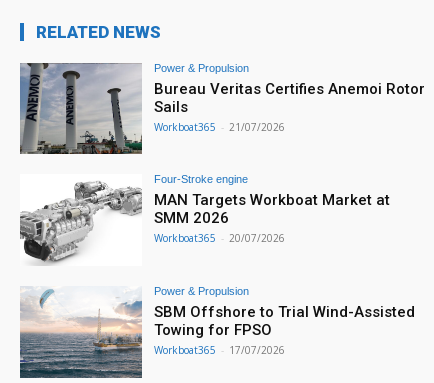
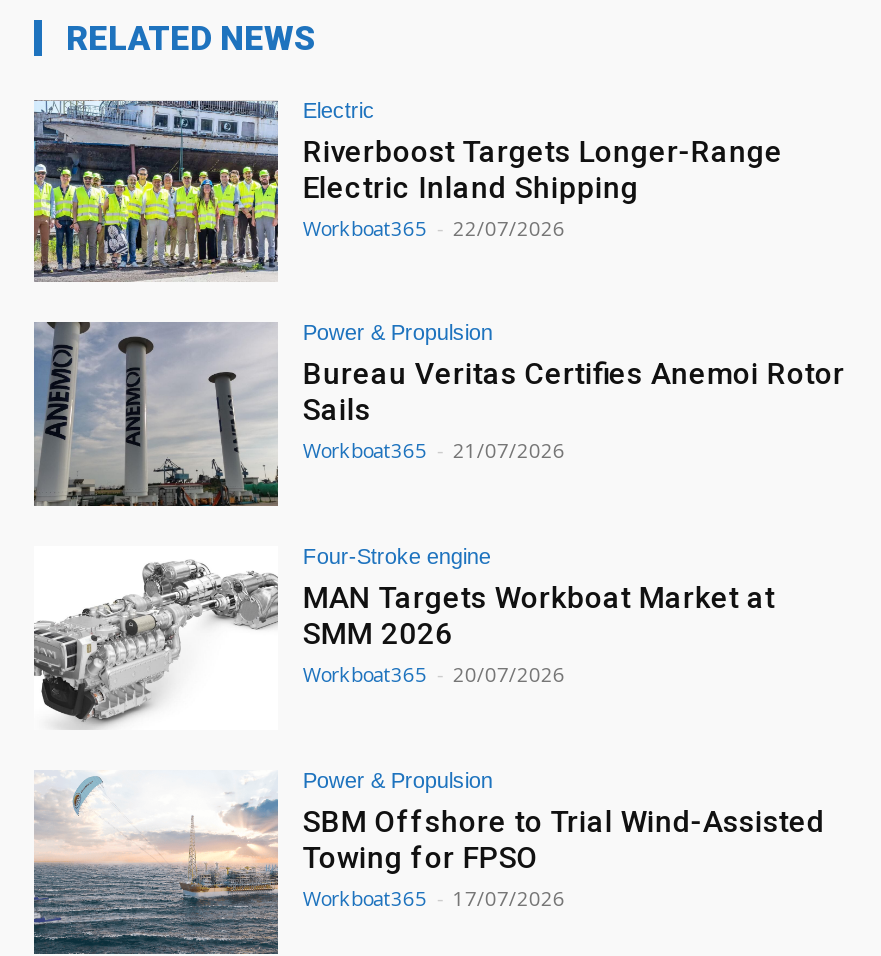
+ [image]
+ Electric
+ Riverboost Targets Longer-Range
+ Electric Inland Shipping
+ Workboat365 - 22/07/2026
